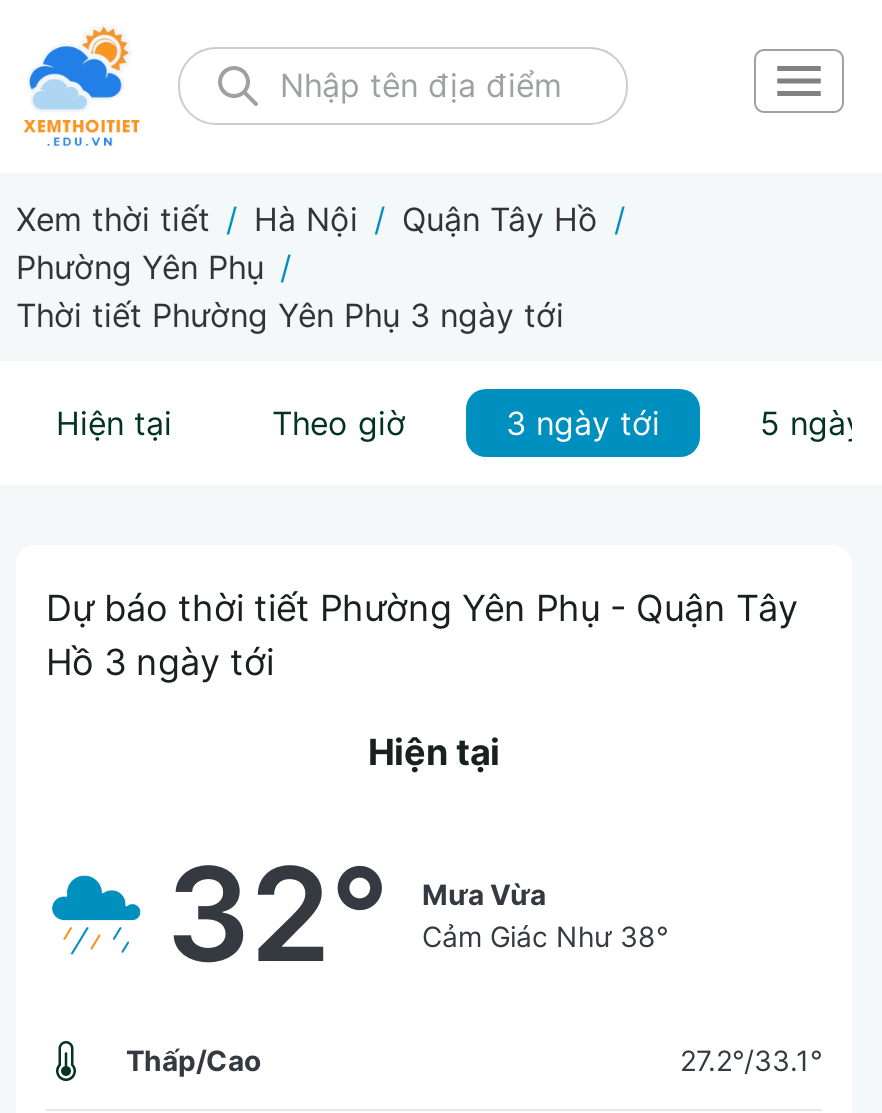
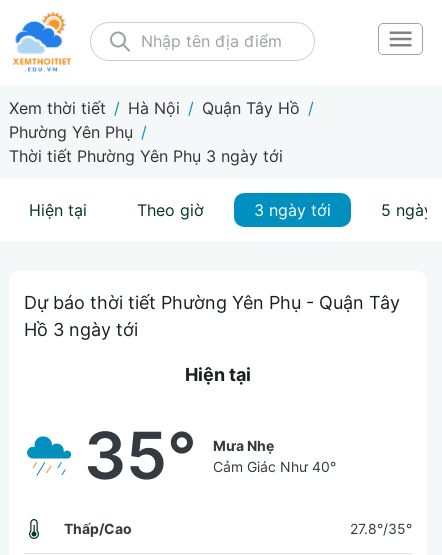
- 32°
+ 35°

- Mưa Vừa
+ Mưa Nhẹ

- Cảm Giác Như 38°
+ Cảm Giác Như 40°

- 27.2°/33.1°
+ 27.8°/35°
